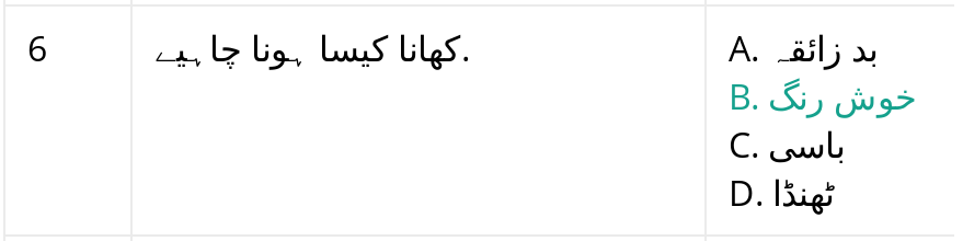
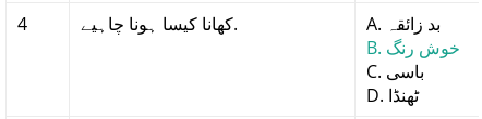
- 6
+ 4
